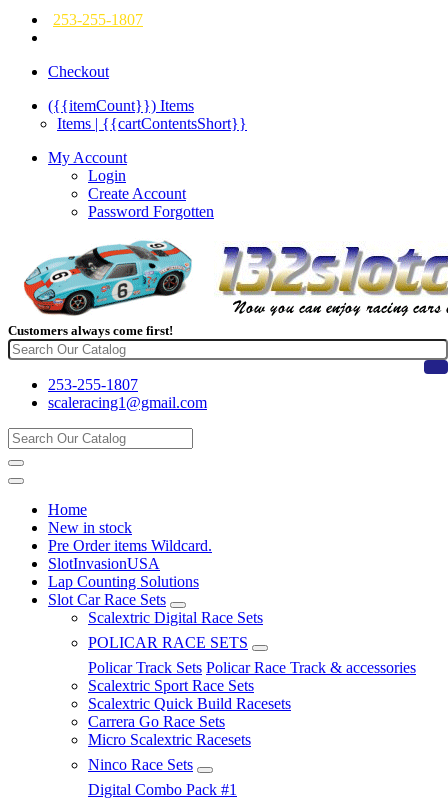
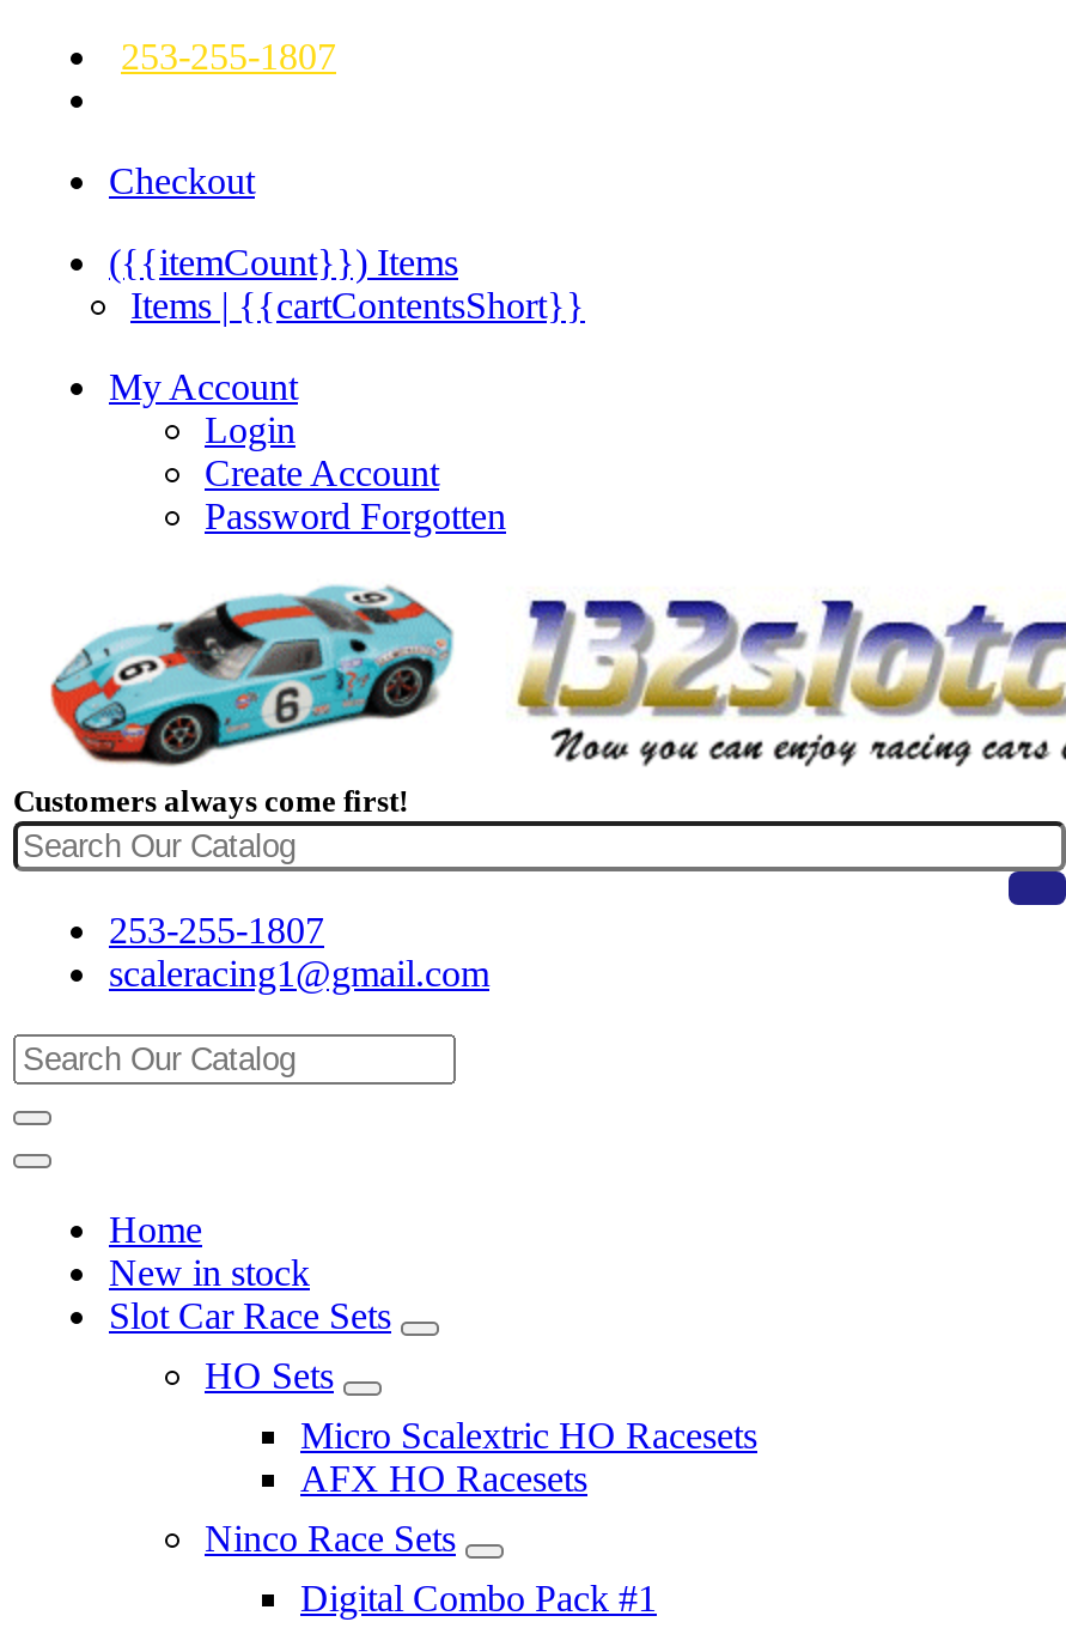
- Pre Order items Wildcard.
- SlotInvasionUSA
- Lap Counting Solutions

- Scalextric Digital Race Sets
- POLICAR RACE SETS
- Policar Track Sets Policar Race Track & accessories
- Scalextric Sport Race Sets
- Scalextric Quick Build Racesets
- Carrera Go Race Sets
- Micro Scalextric Racesets
+ HO Sets
+ Micro Scalextric HO Racesets
+ AFX HO Racesets
